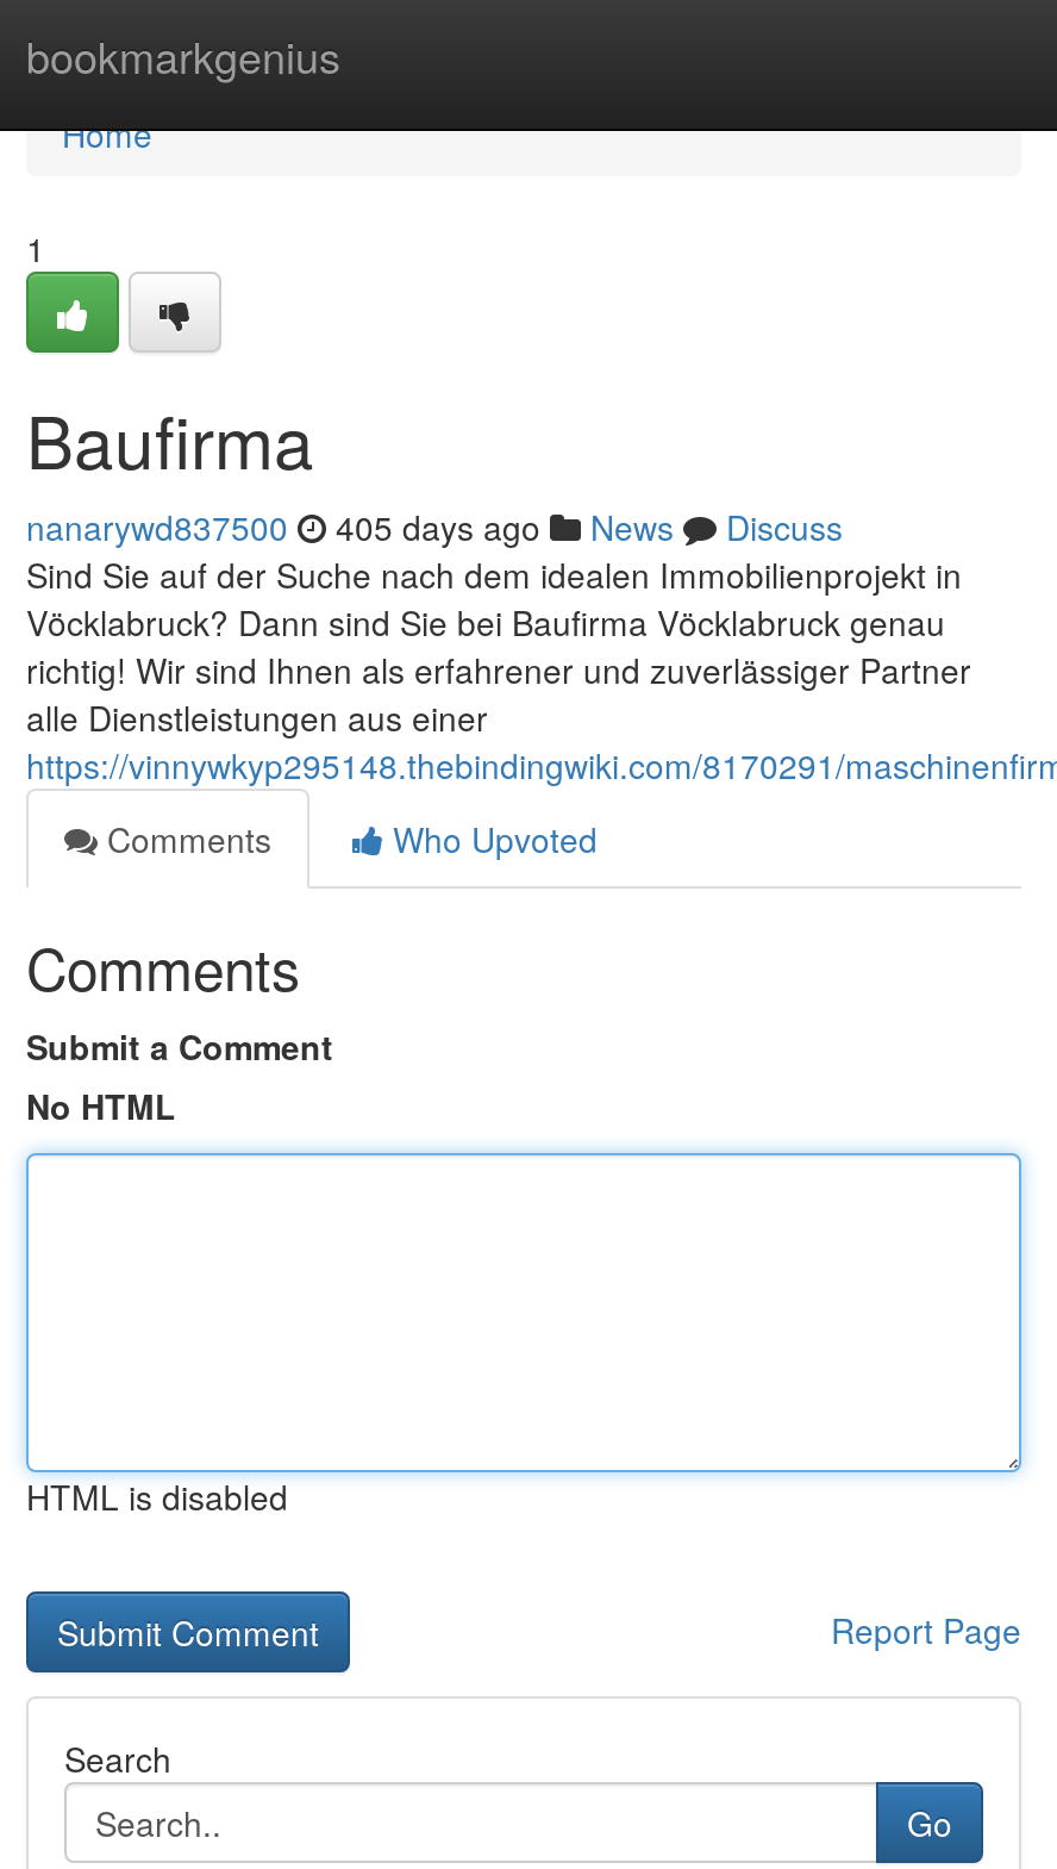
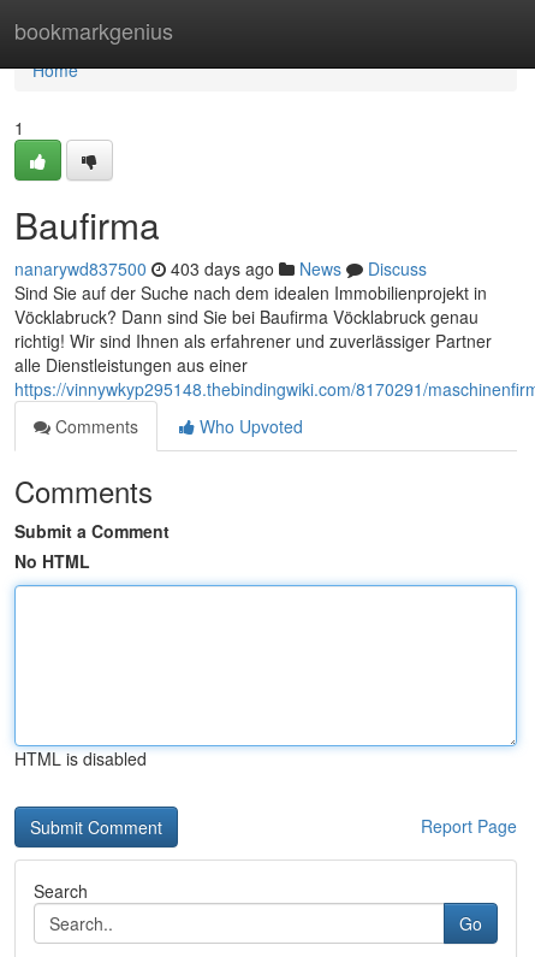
- nanarywd837500 405 days ago News Discuss
+ nanarywd837500 403 days ago News Discuss
